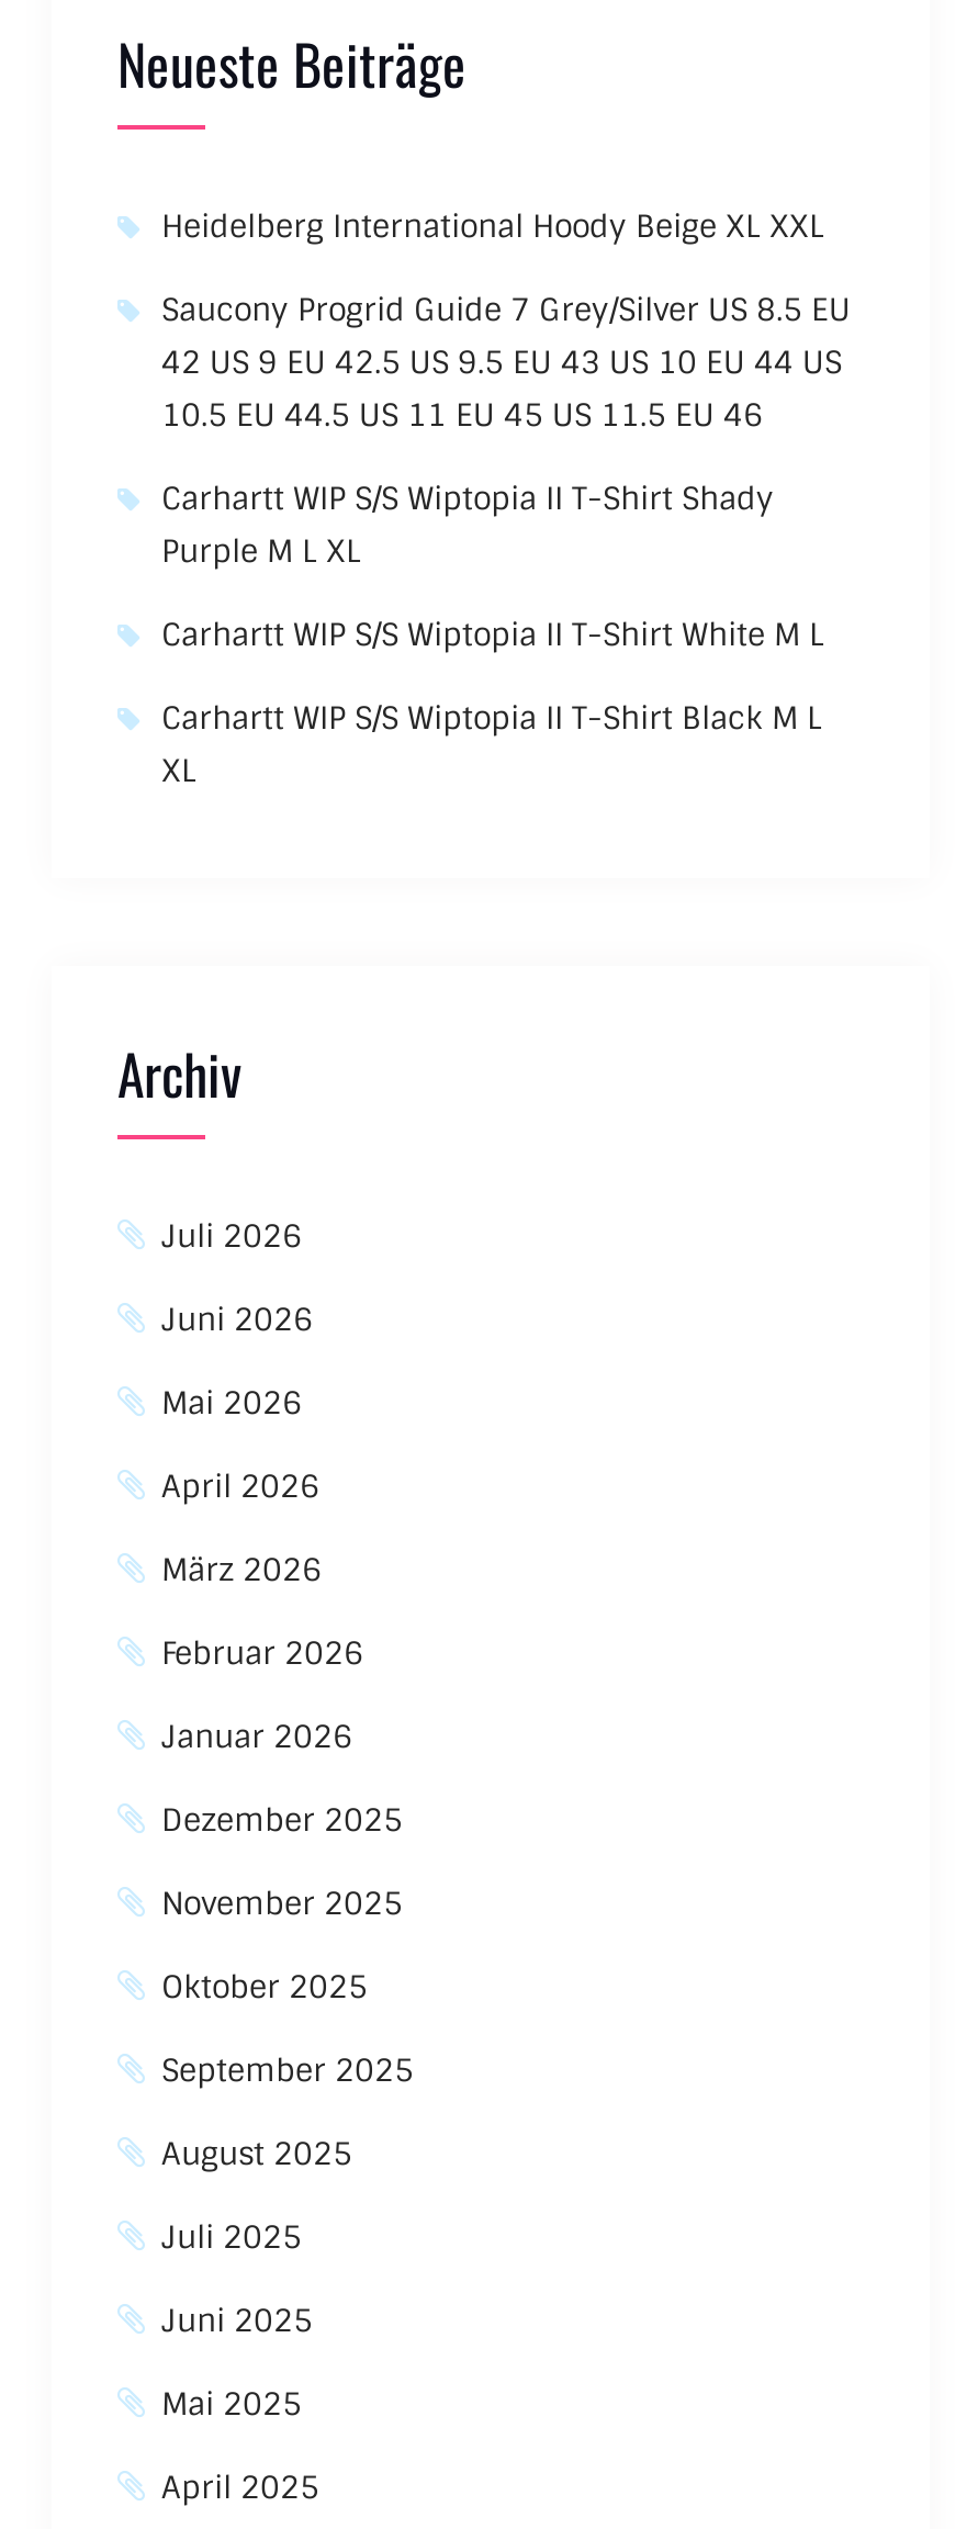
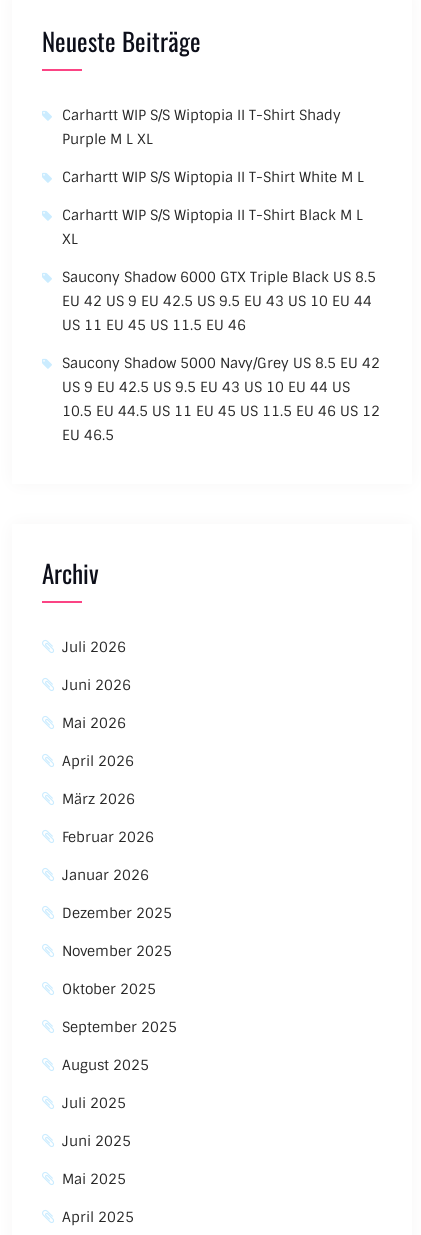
- Heidelberg International Hoody Beige XL XXL
- Saucony Progrid Guide 7 Grey/Silver US 8.5 EU
- 42 US 9 EU 42.5 US 9.5 EU 43 US 10 EU 44 US
- 10.5 EU 44.5 US 11 EU 45 US 11.5 EU 46

moved up: Carhartt WIP S/S Wiptopia II T-Shirt Shady | Purple M L XL | Carhartt WIP S/S Wiptopia II T-Shirt White M L | Carhartt WIP S/S Wiptopia II T-Shirt Black M L | XL

+ Saucony Shadow 6000 GTX Triple Black US 8.5
+ EU 42 US 9 EU 42.5 US 9.5 EU 43 US 10 EU 44
+ US 11 EU 45 US 11.5 EU 46
+ Saucony Shadow 5000 Navy/Grey US 8.5 EU 42
+ US 9 EU 42.5 US 9.5 EU 43 US 10 EU 44 US
+ 10.5 EU 44.5 US 11 EU 45 US 11.5 EU 46 US 12
+ EU 46.5
